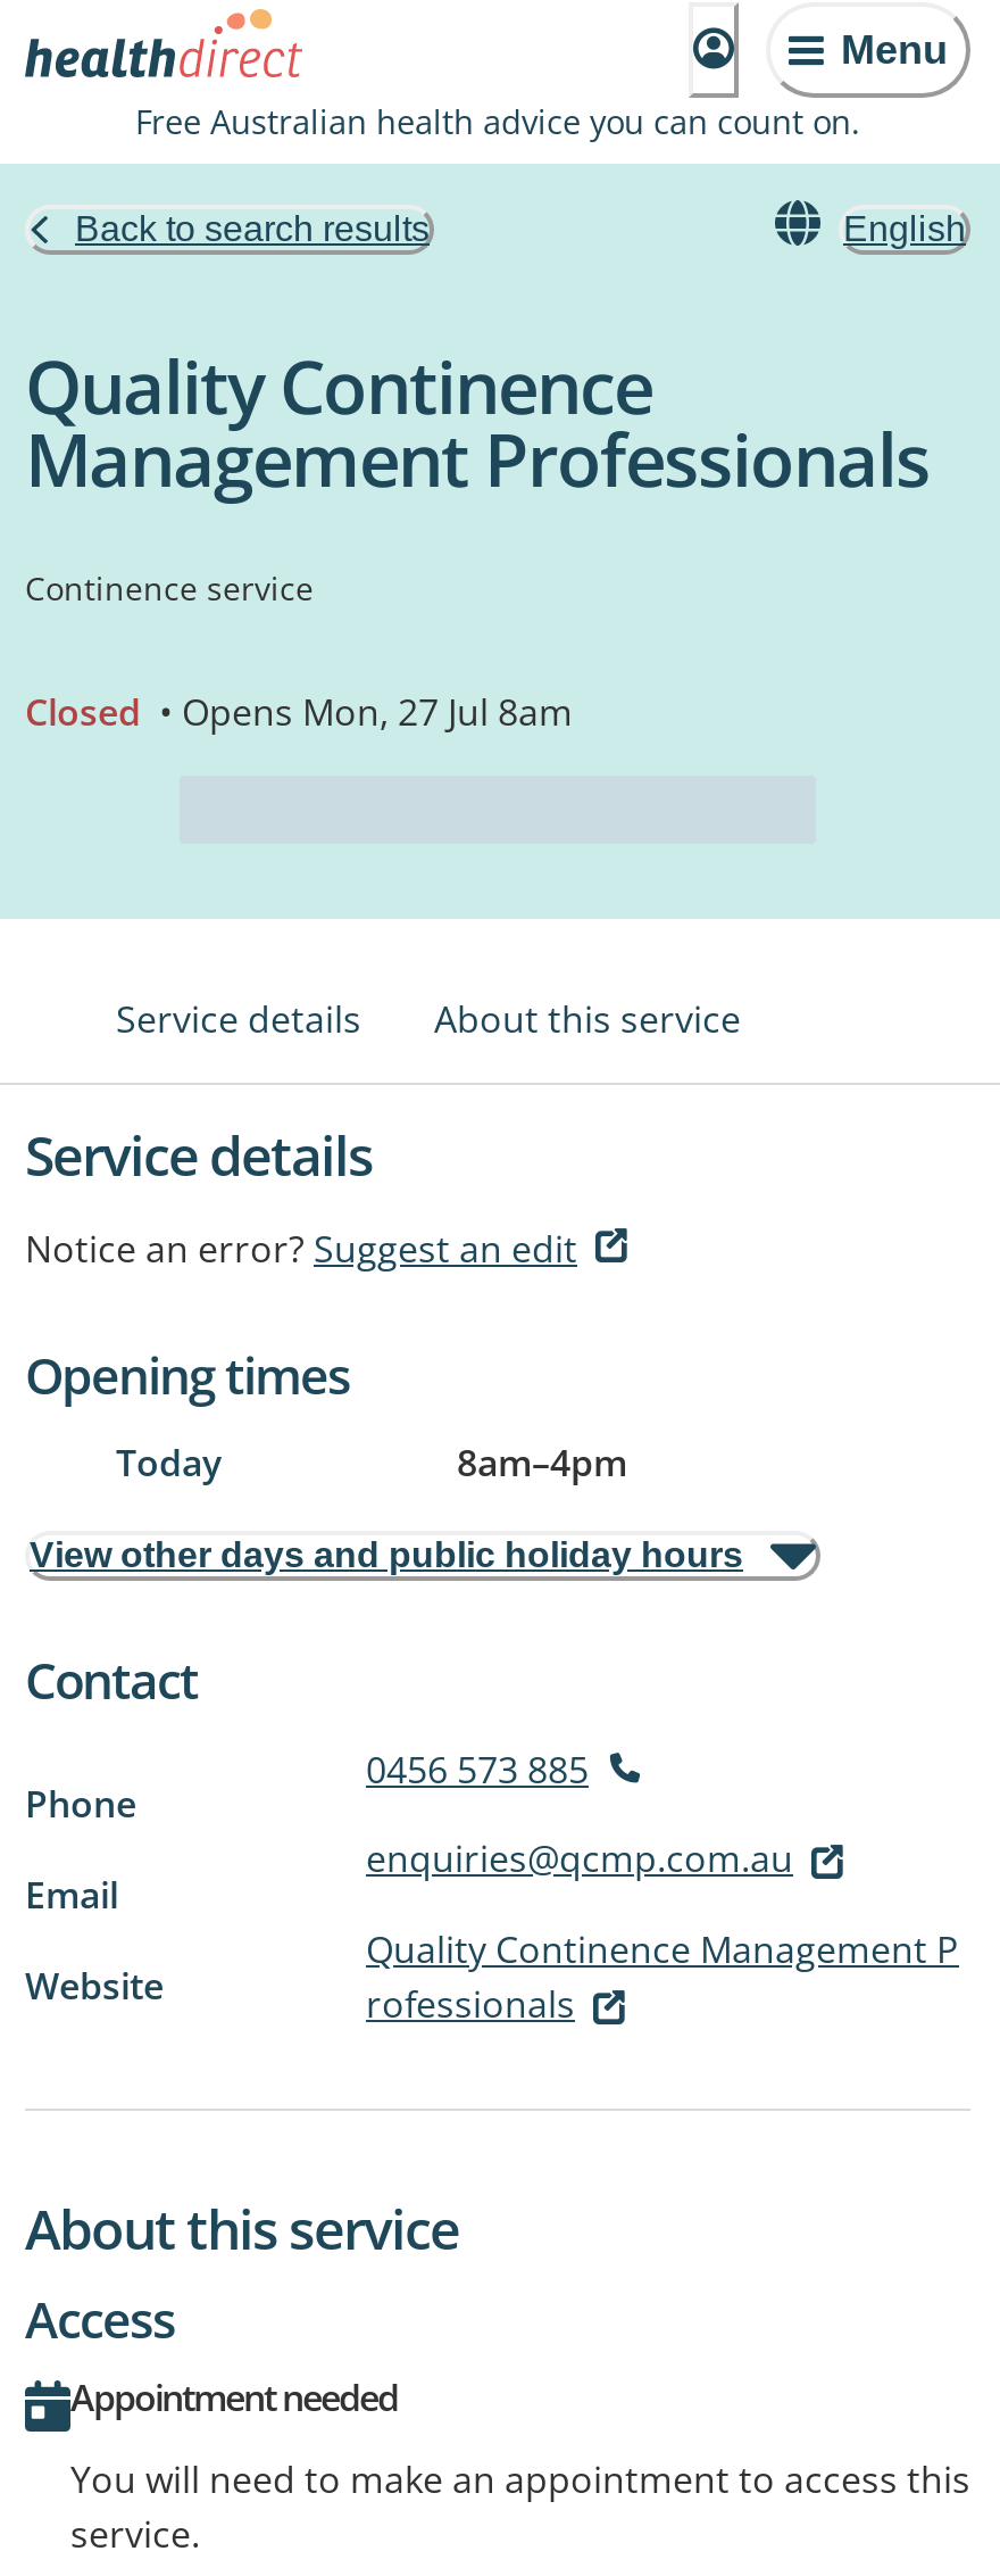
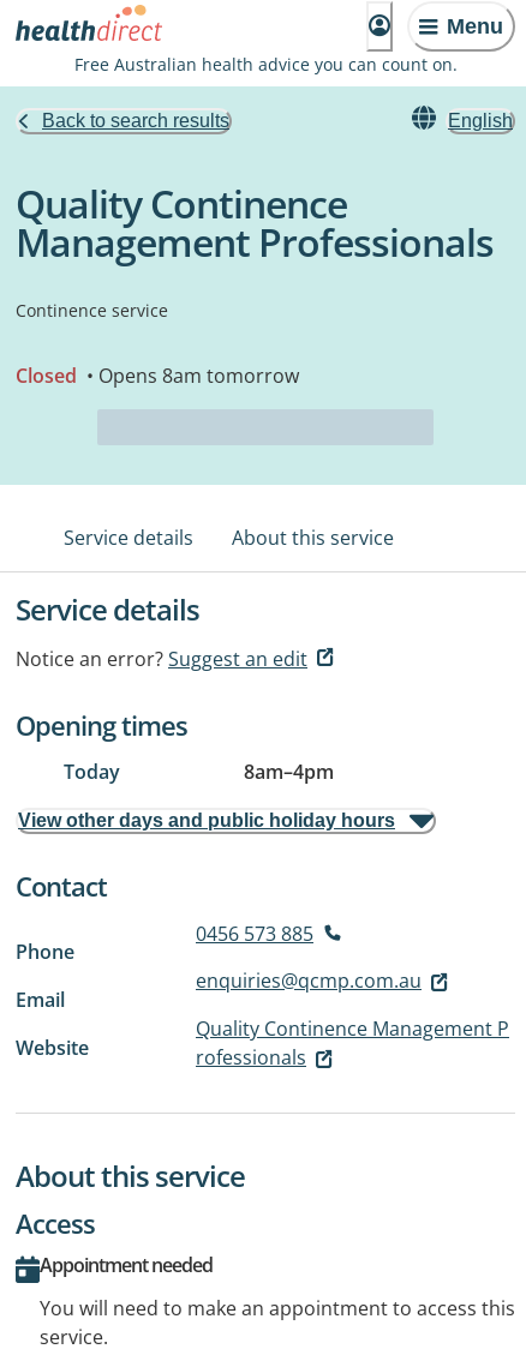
- Closed • Opens Mon, 27 Jul 8am
+ Closed • Opens 8am tomorrow
